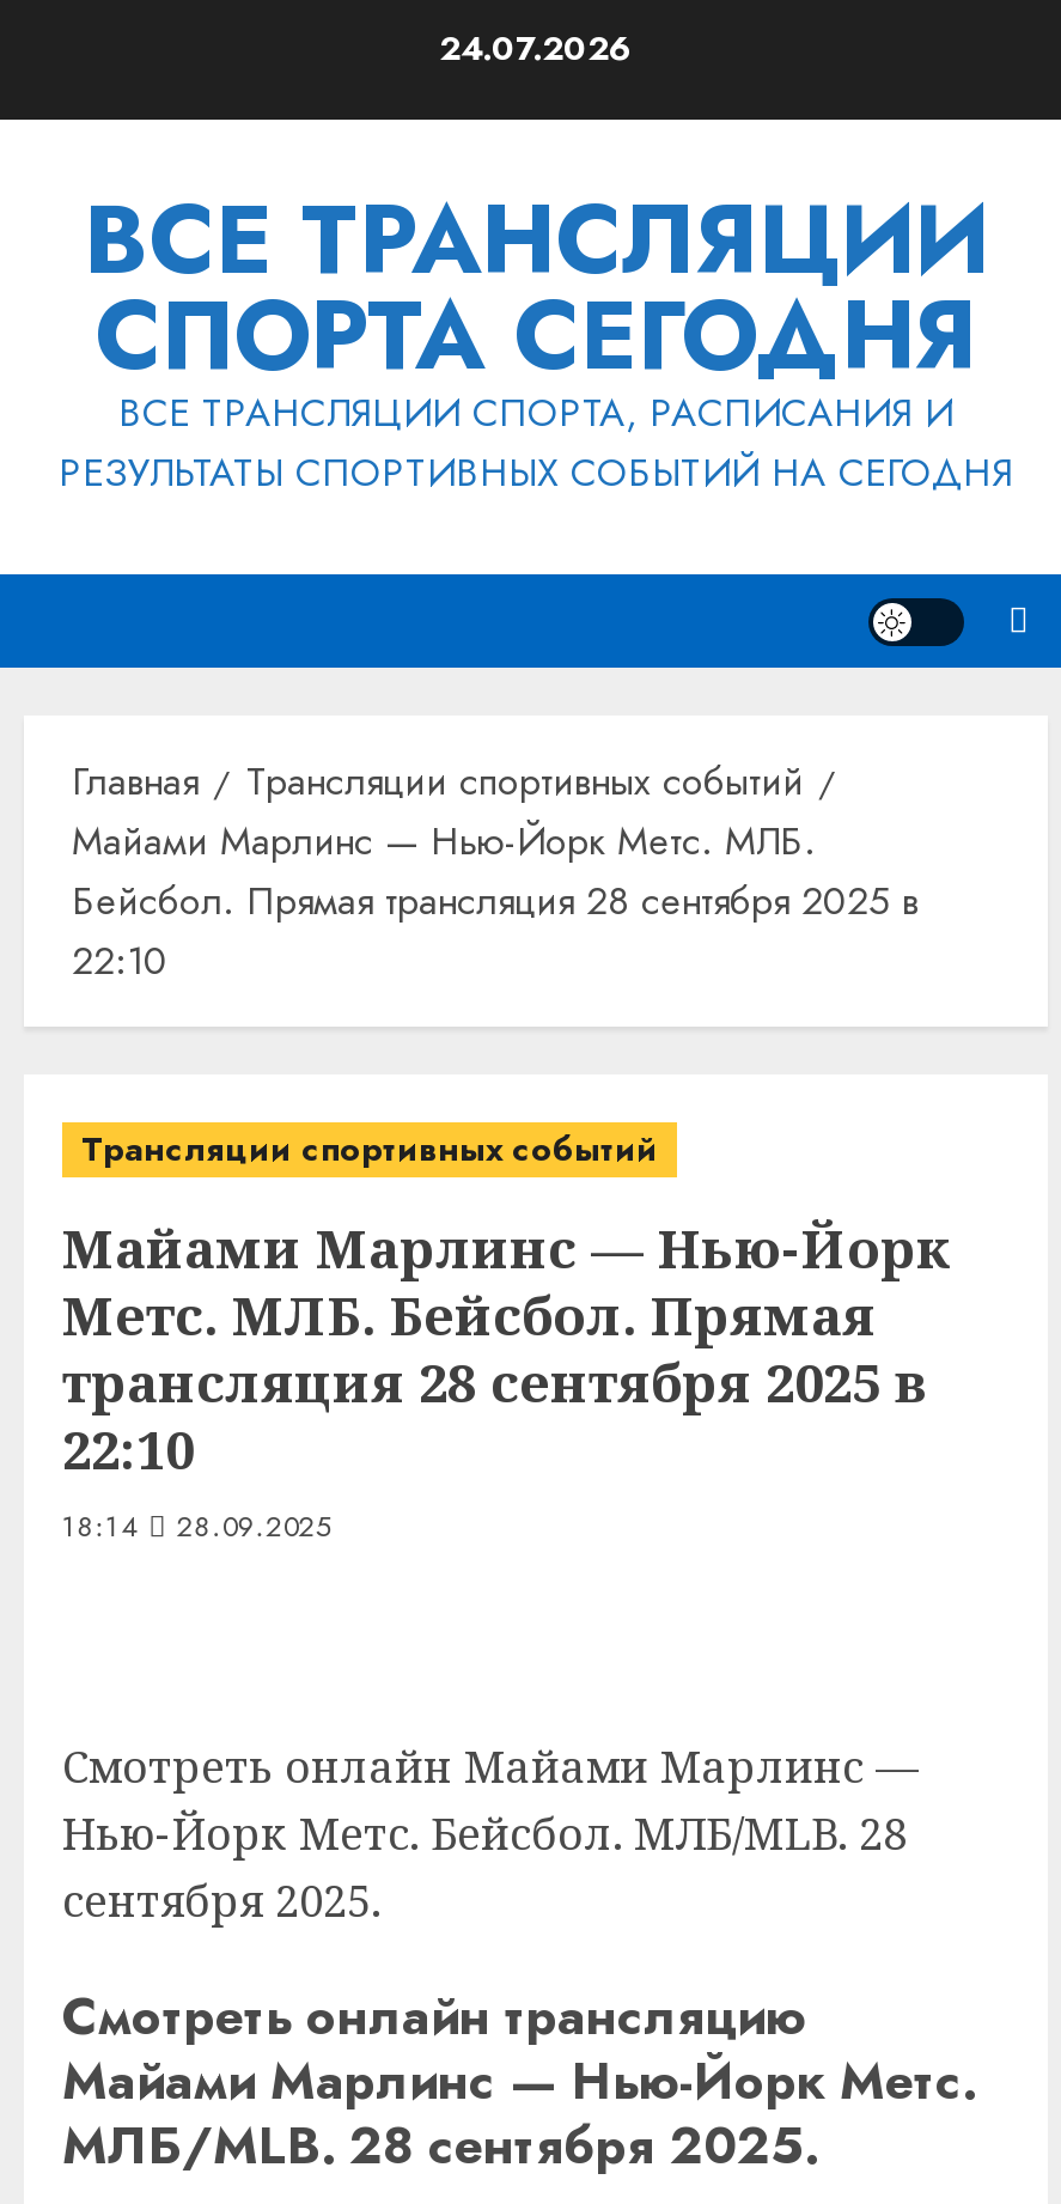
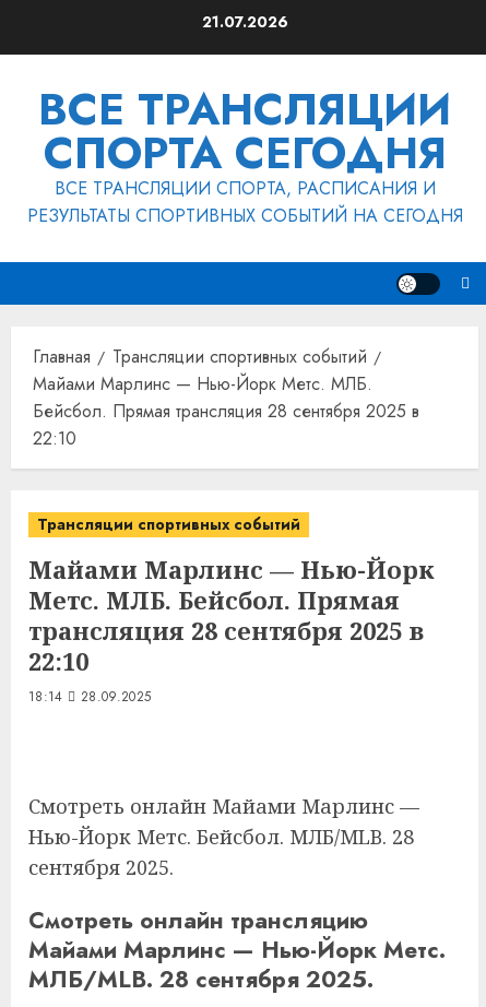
- 24.07.2026
+ 21.07.2026
